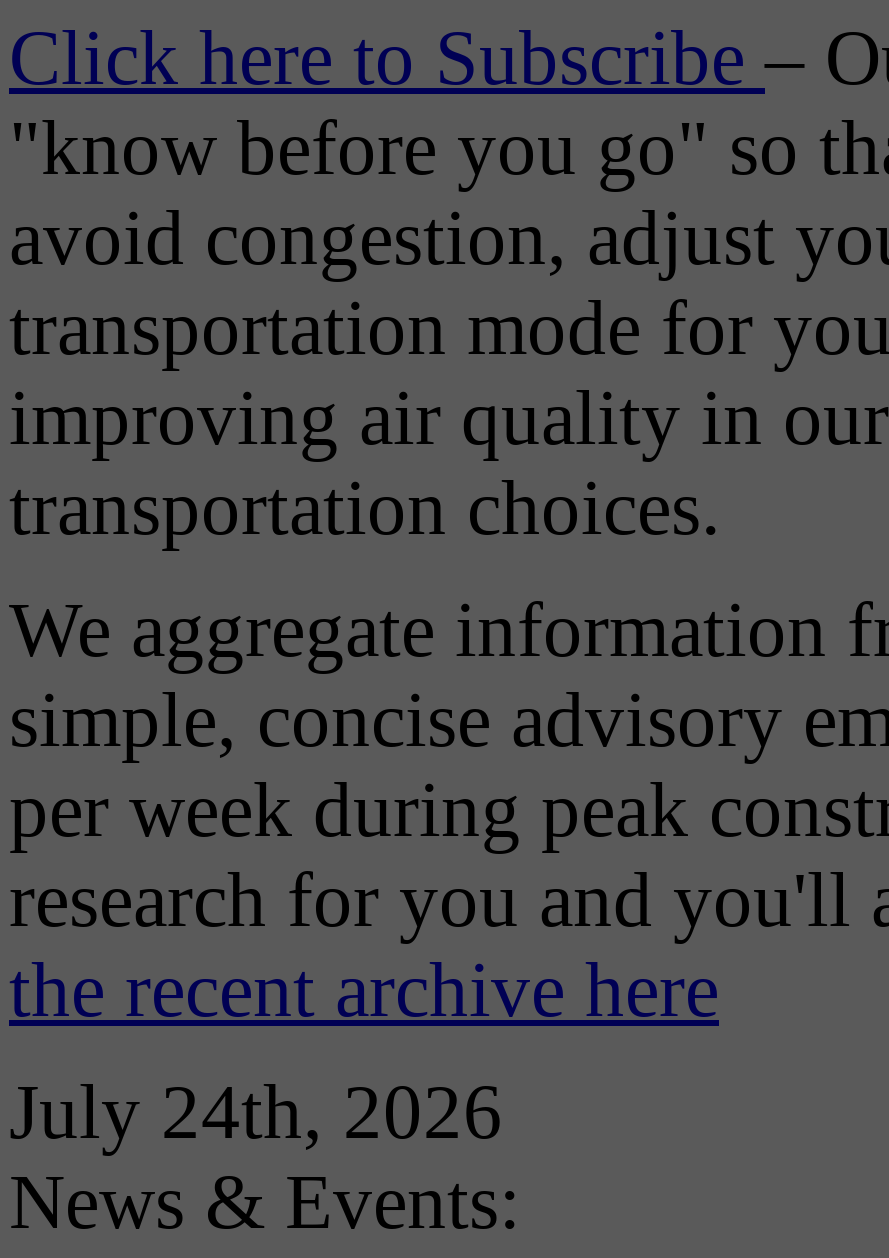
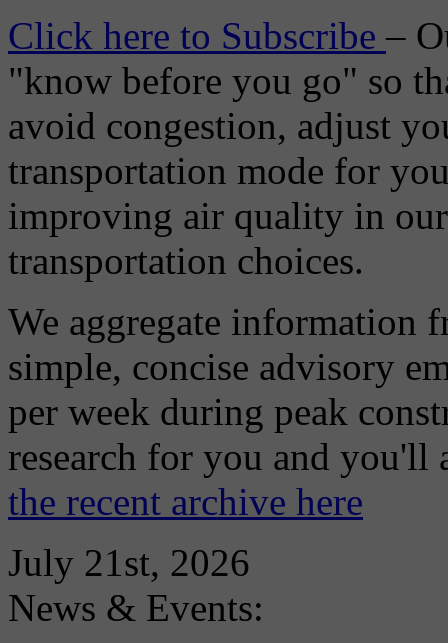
- July 24th, 2026
+ July 21st, 2026
